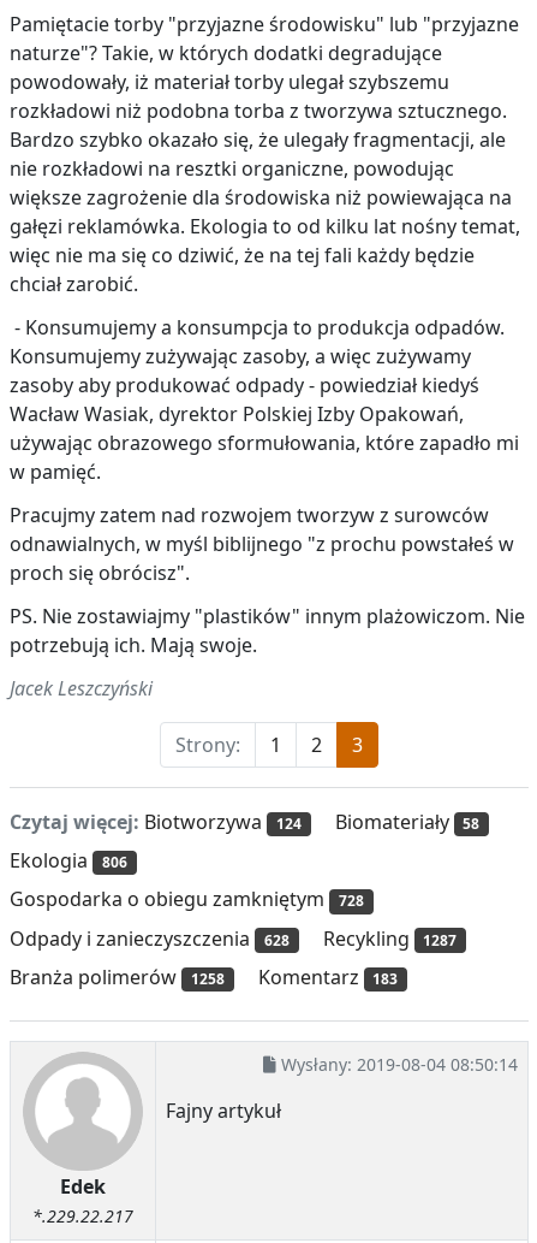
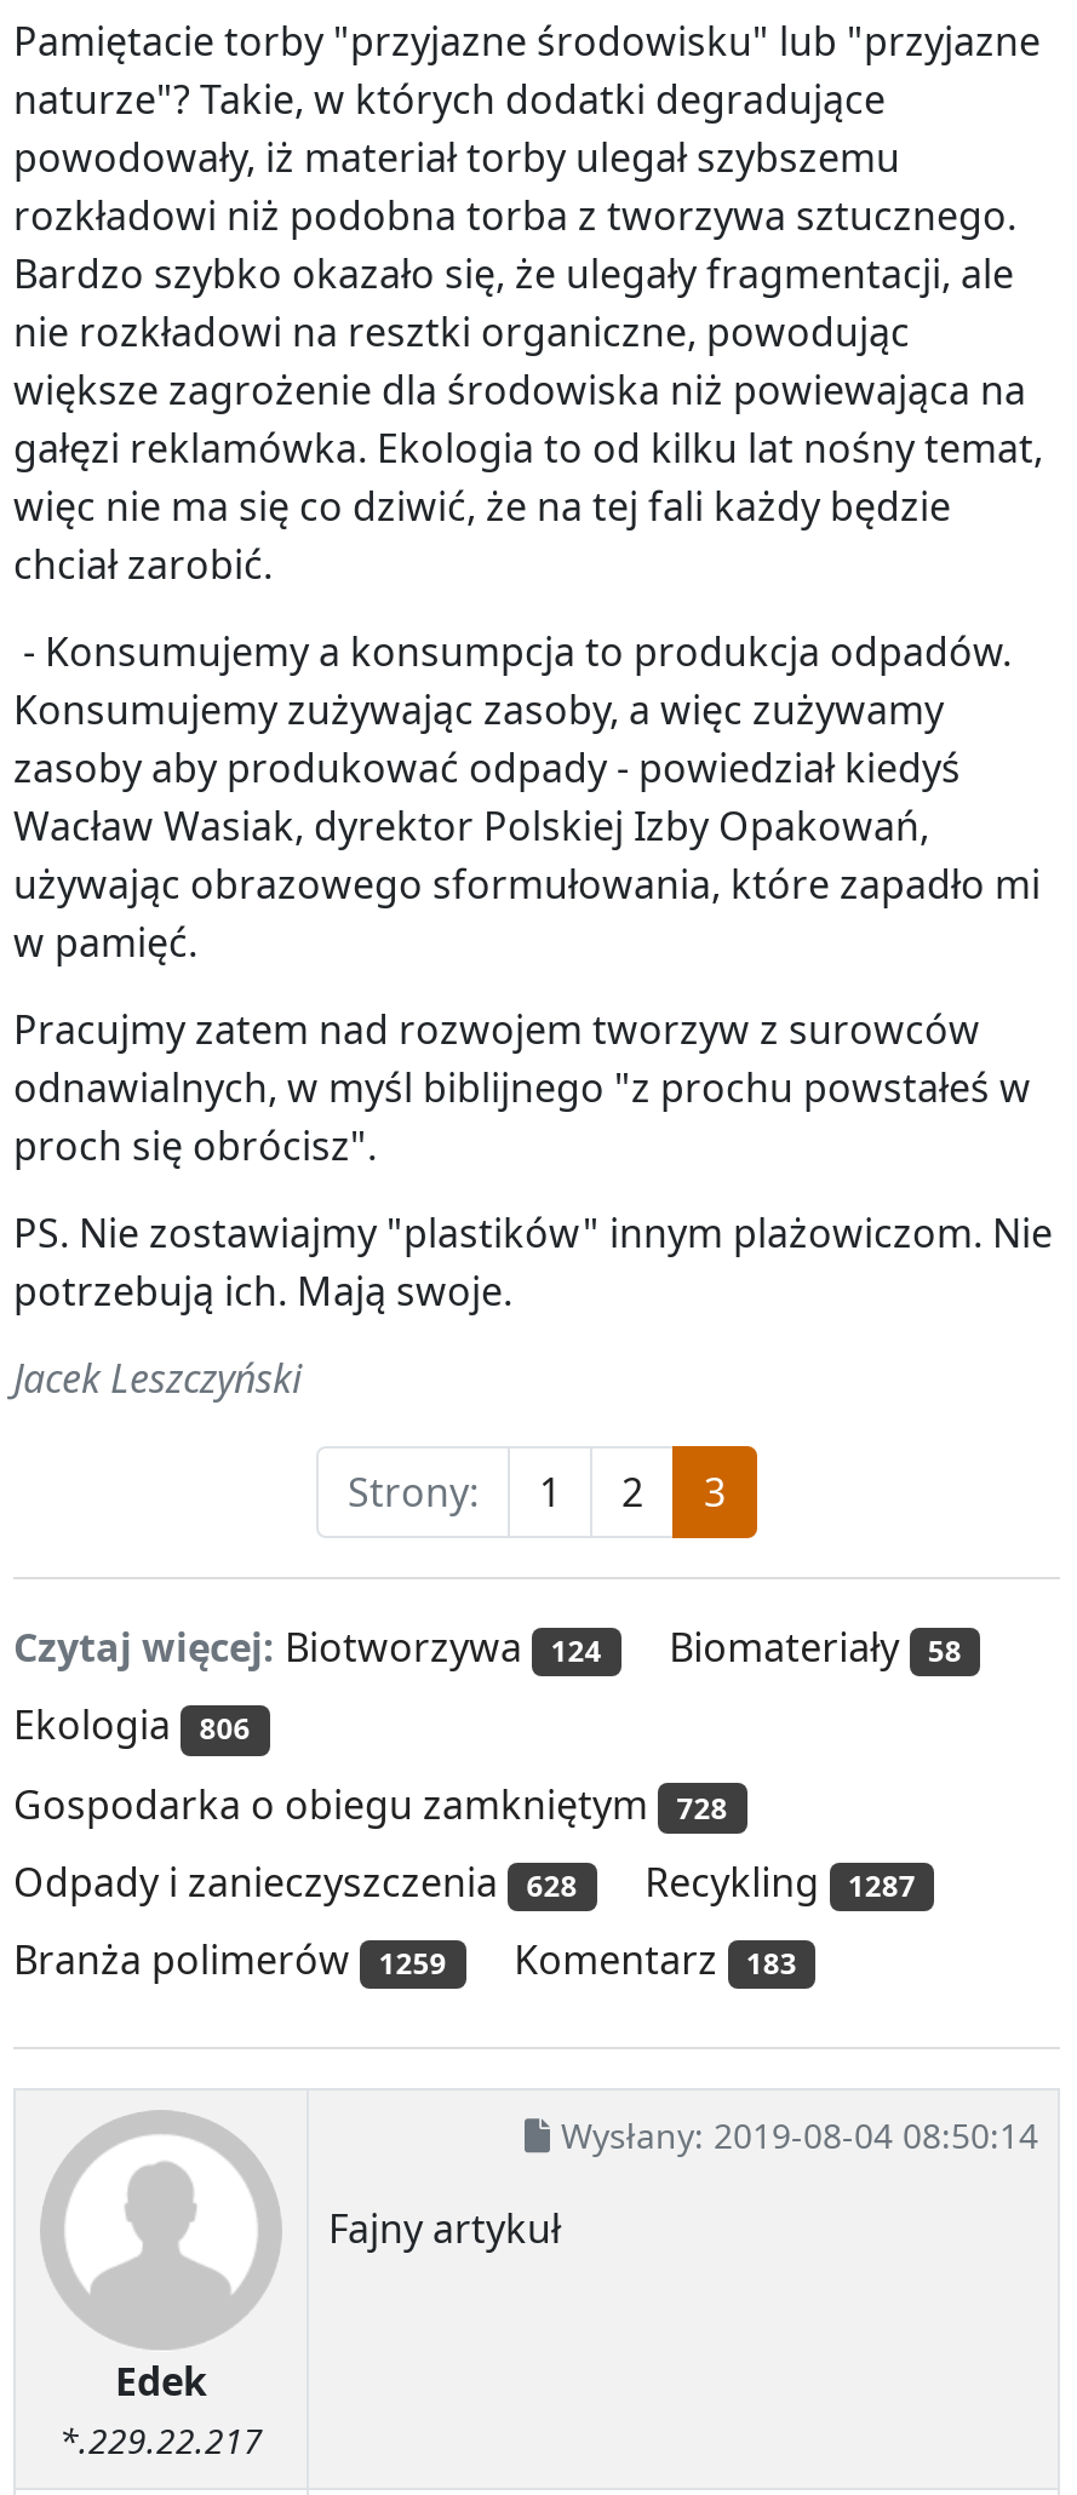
- Branża polimerów 1258 Komentarz 183
+ Branża polimerów 1259 Komentarz 183
